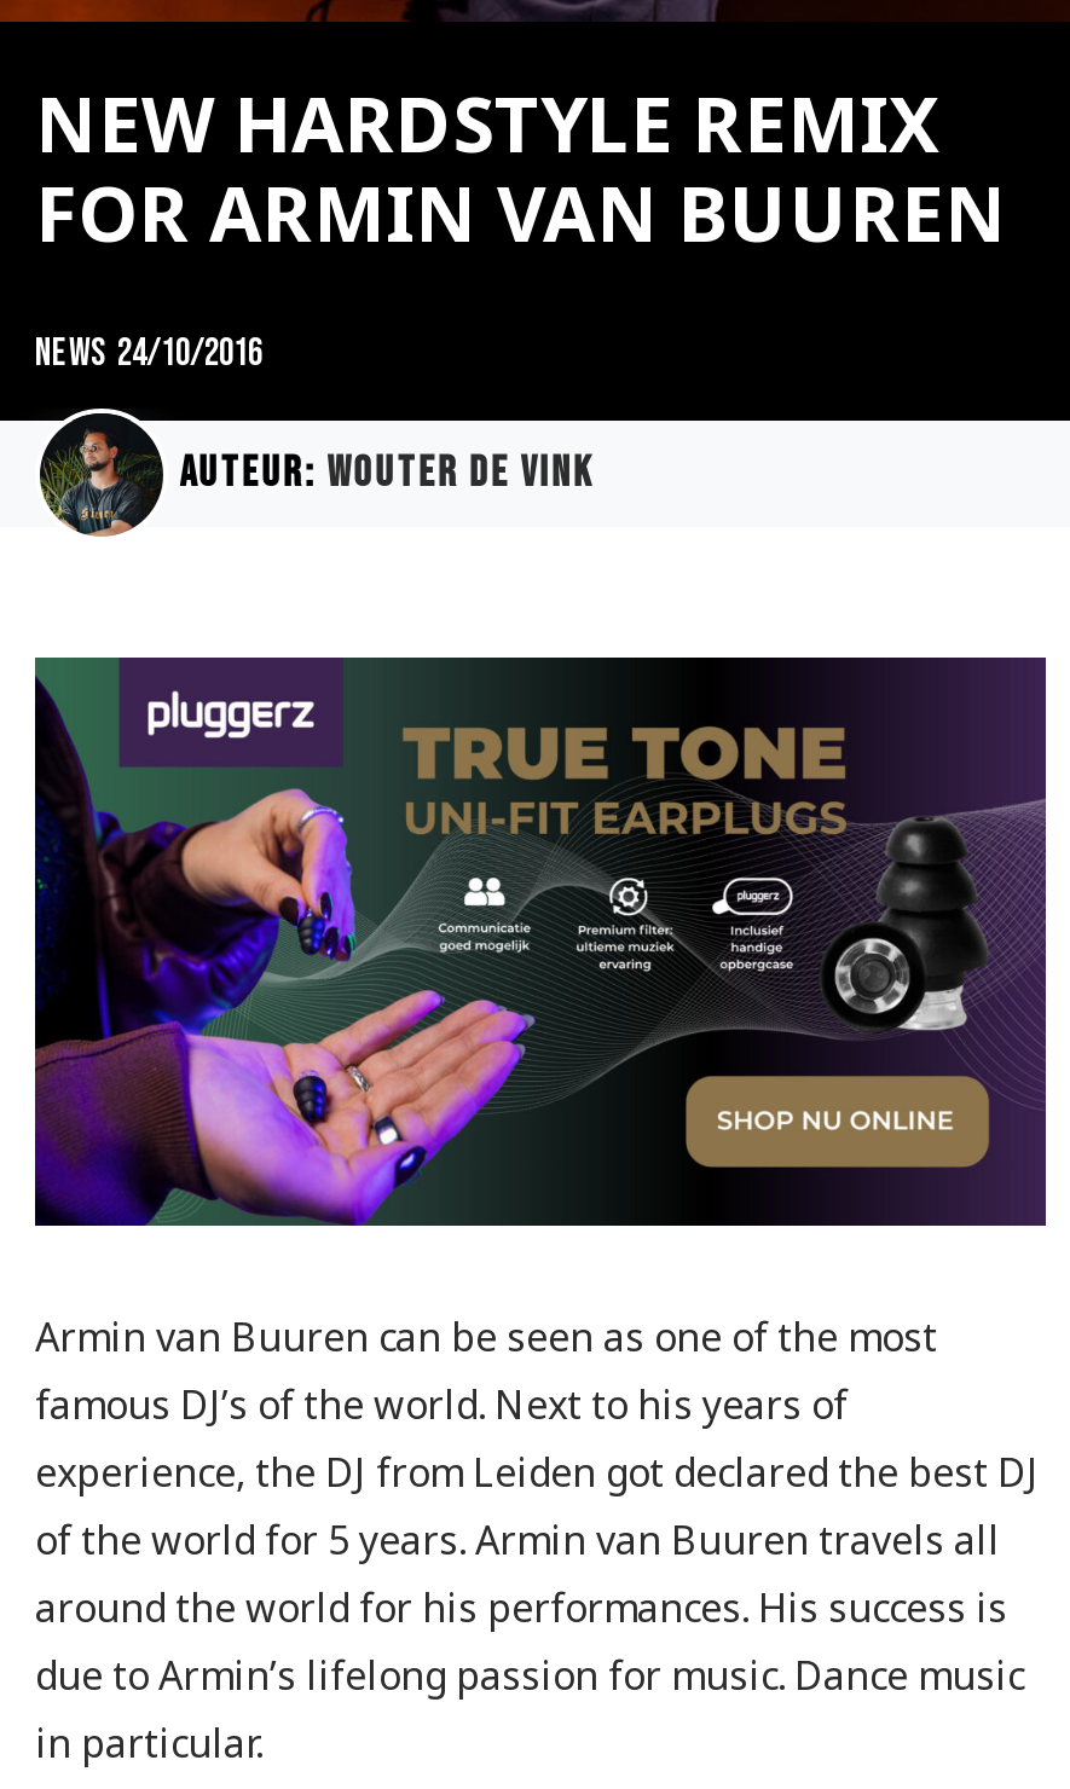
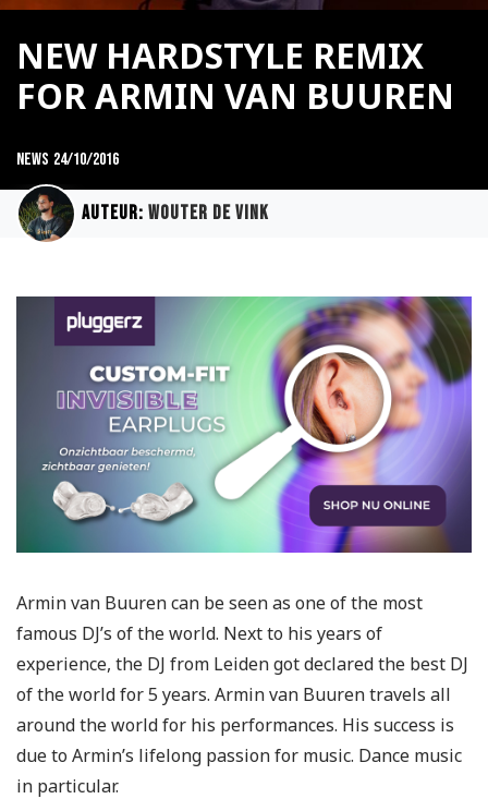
- [image]
+ [image]
